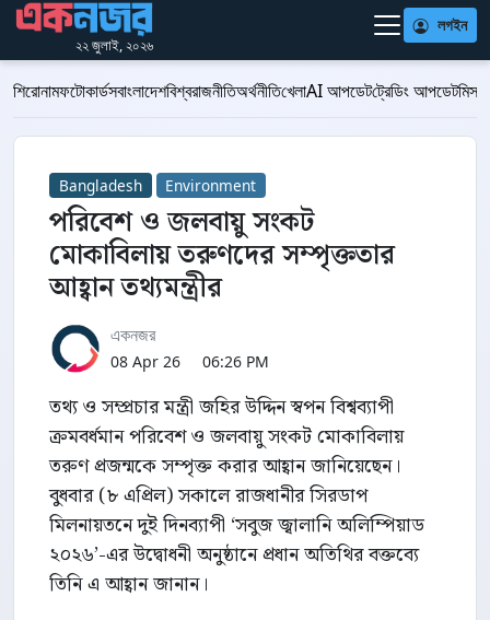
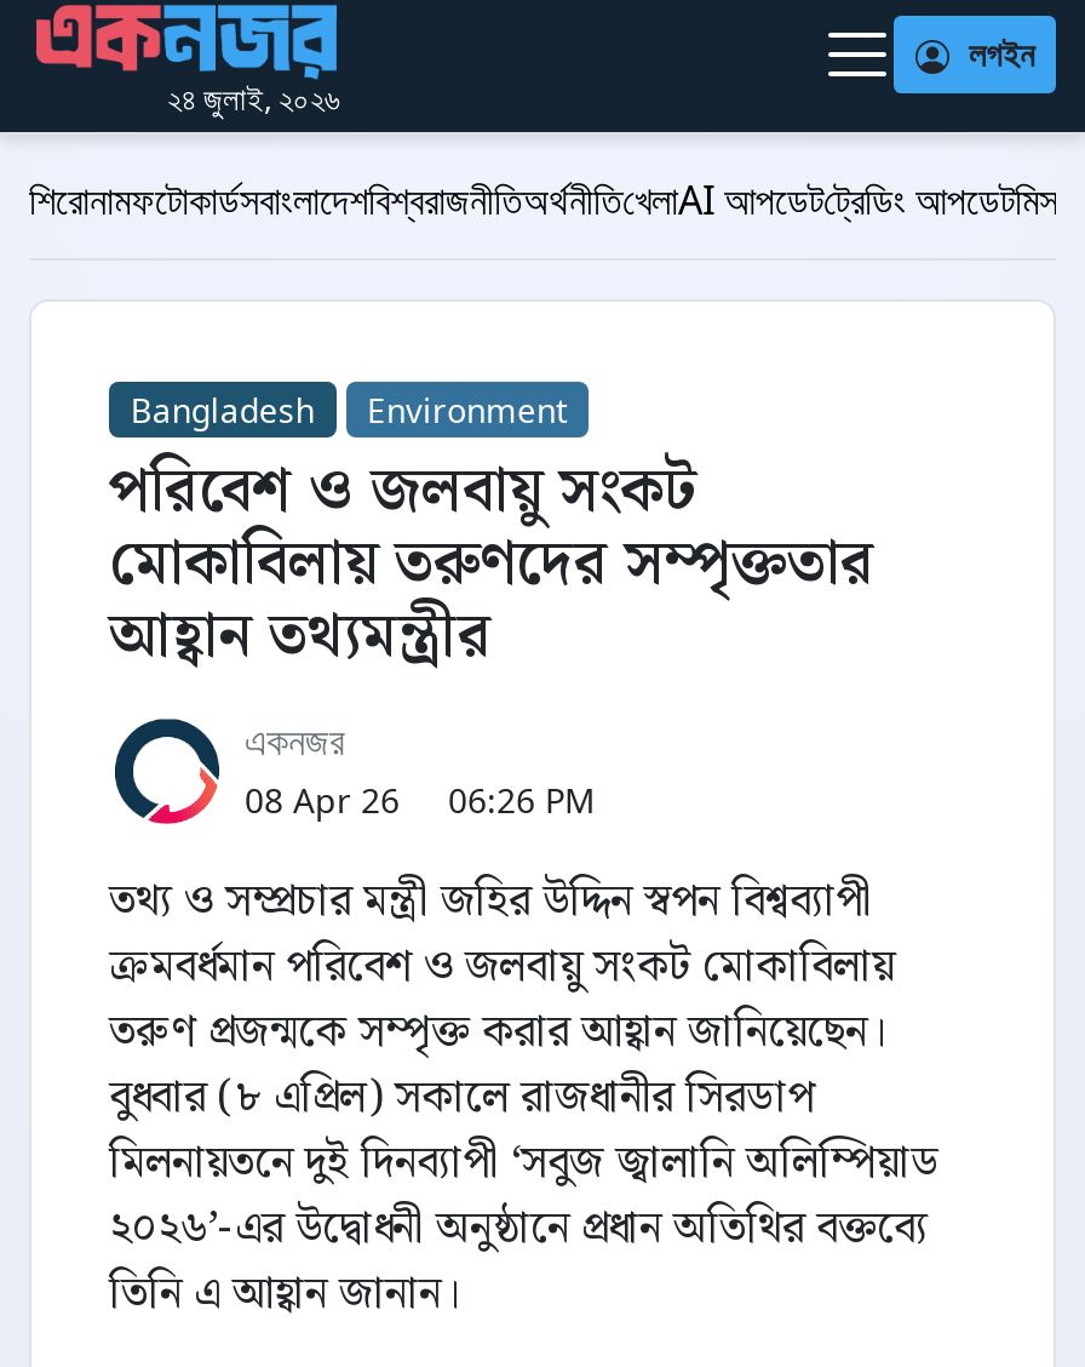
- ২২ জুলাই, ২০২৬
+ ২৪ জুলাই, ২০২৬
